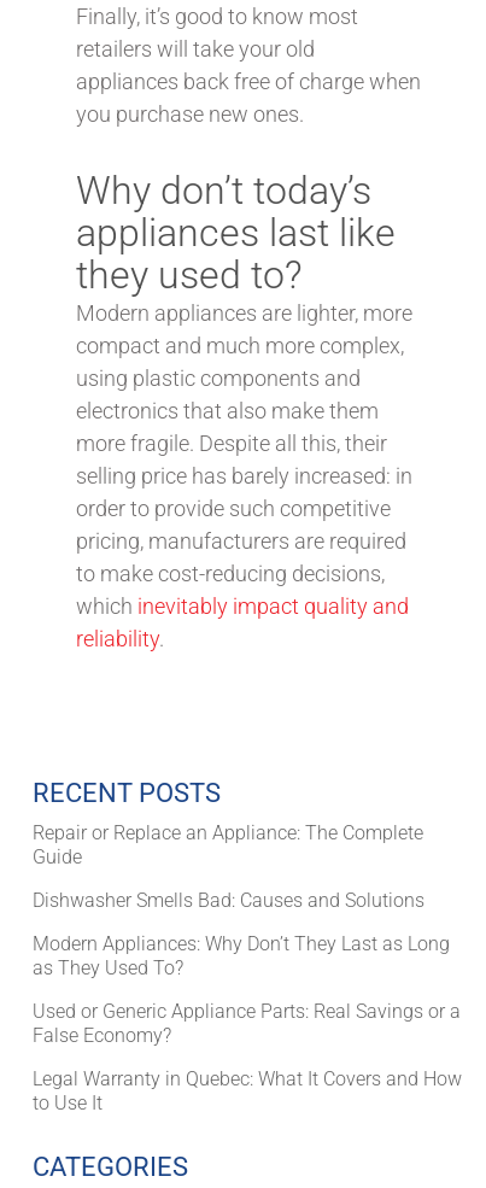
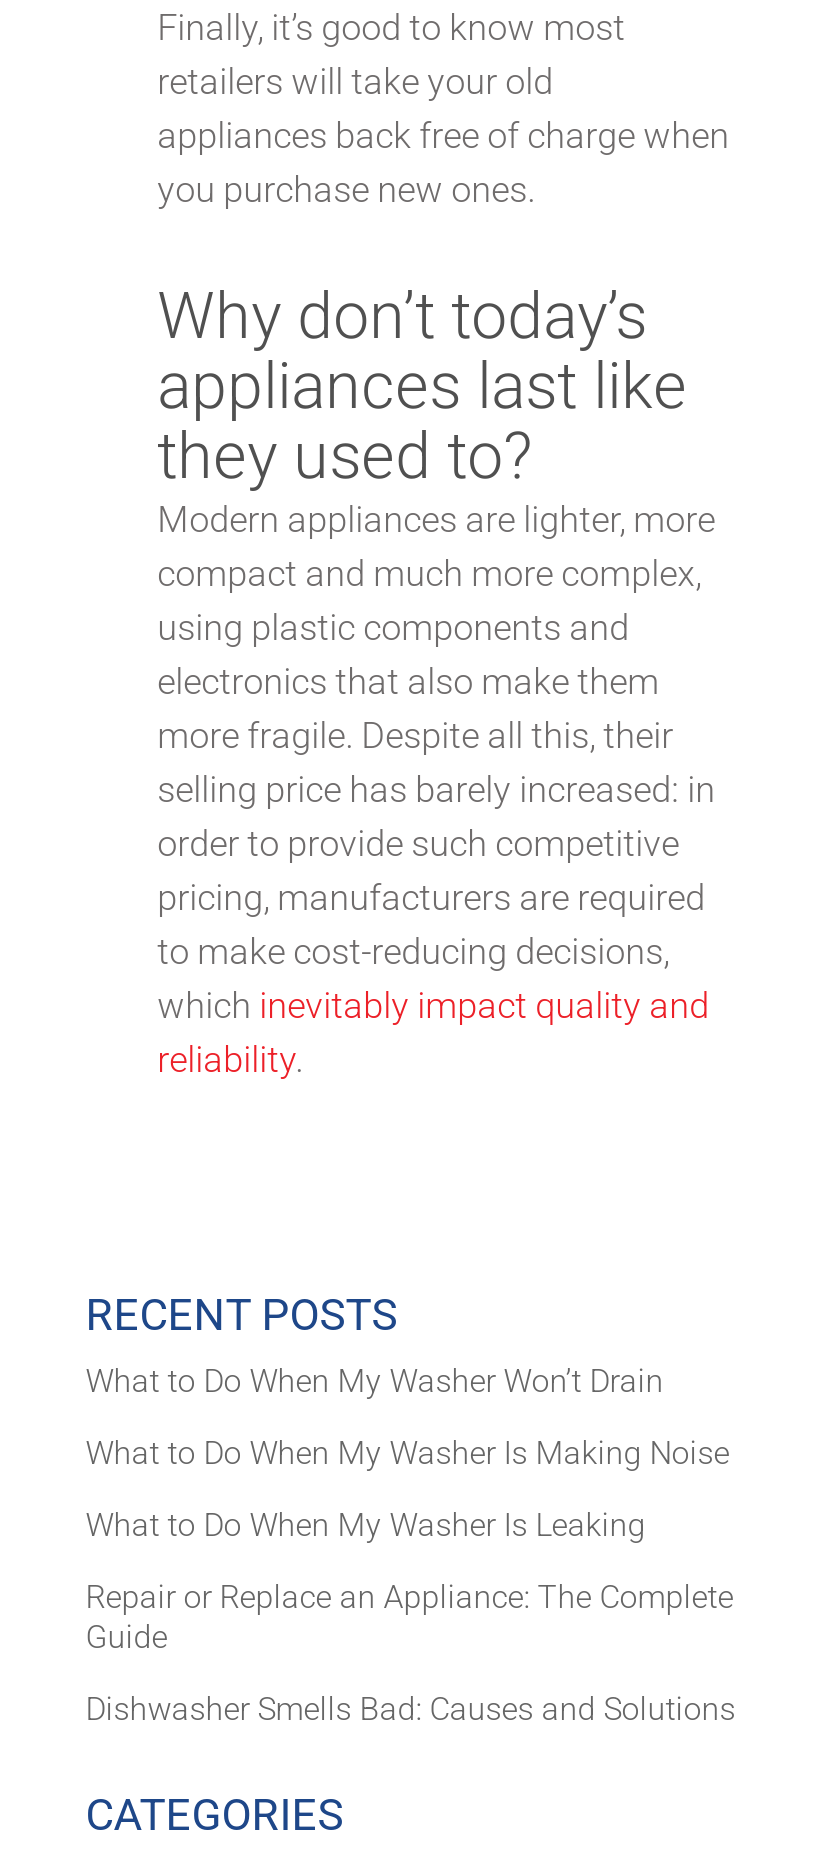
+ What to Do When My Washer Won’t Drain
+ What to Do When My Washer Is Making Noise
+ What to Do When My Washer Is Leaking

moved down: Repair or Replace an Appliance: The Complete | Guide | Dishwasher Smells Bad: Causes and Solutions

- Modern Appliances: Why Don’t They Last as Long
- as They Used To?
- Used or Generic Appliance Parts: Real Savings or a
- False Economy?
- Legal Warranty in Quebec: What It Covers and How
- to Use It
